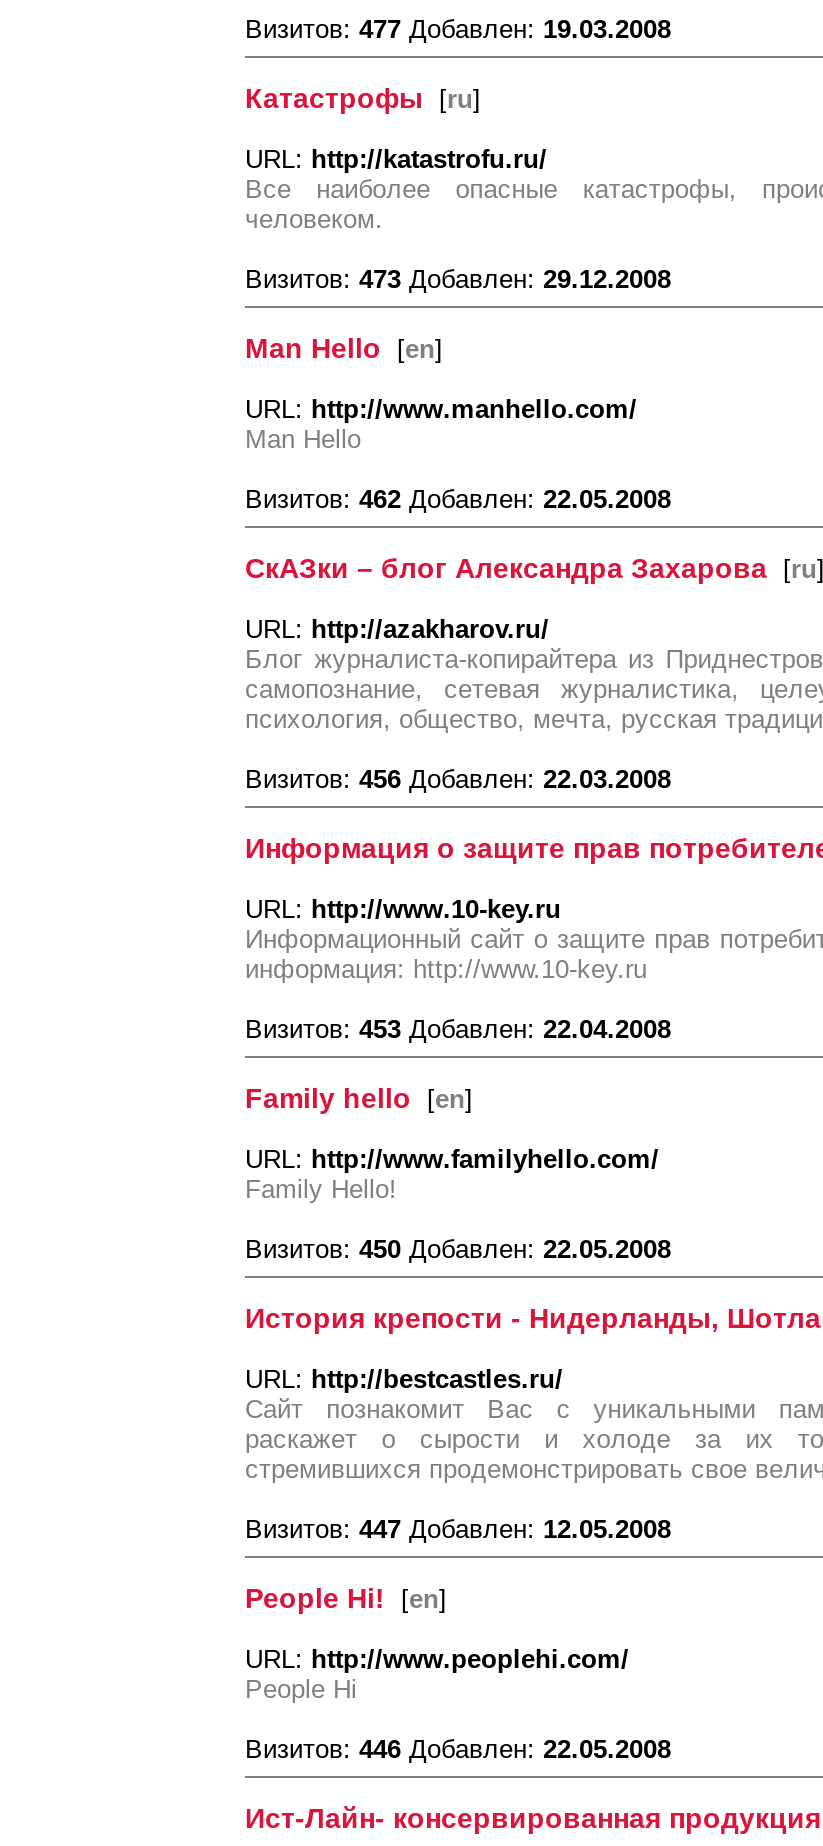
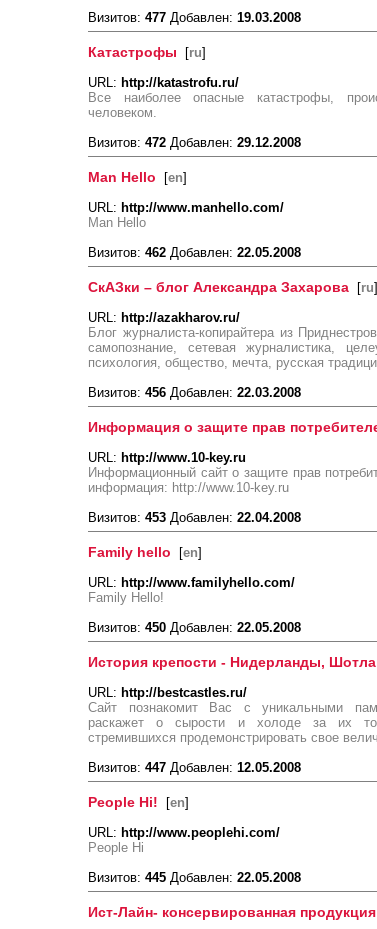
- Визитов: 473 Добавлен: 29.12.2008
+ Визитов: 472 Добавлен: 29.12.2008

- Визитов: 446 Добавлен: 22.05.2008
+ Визитов: 445 Добавлен: 22.05.2008
